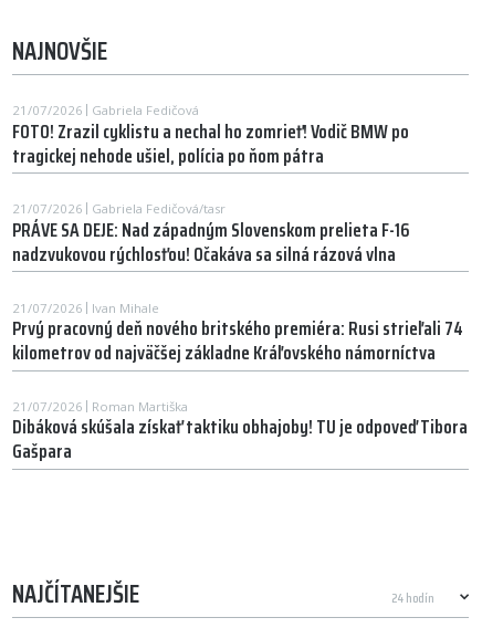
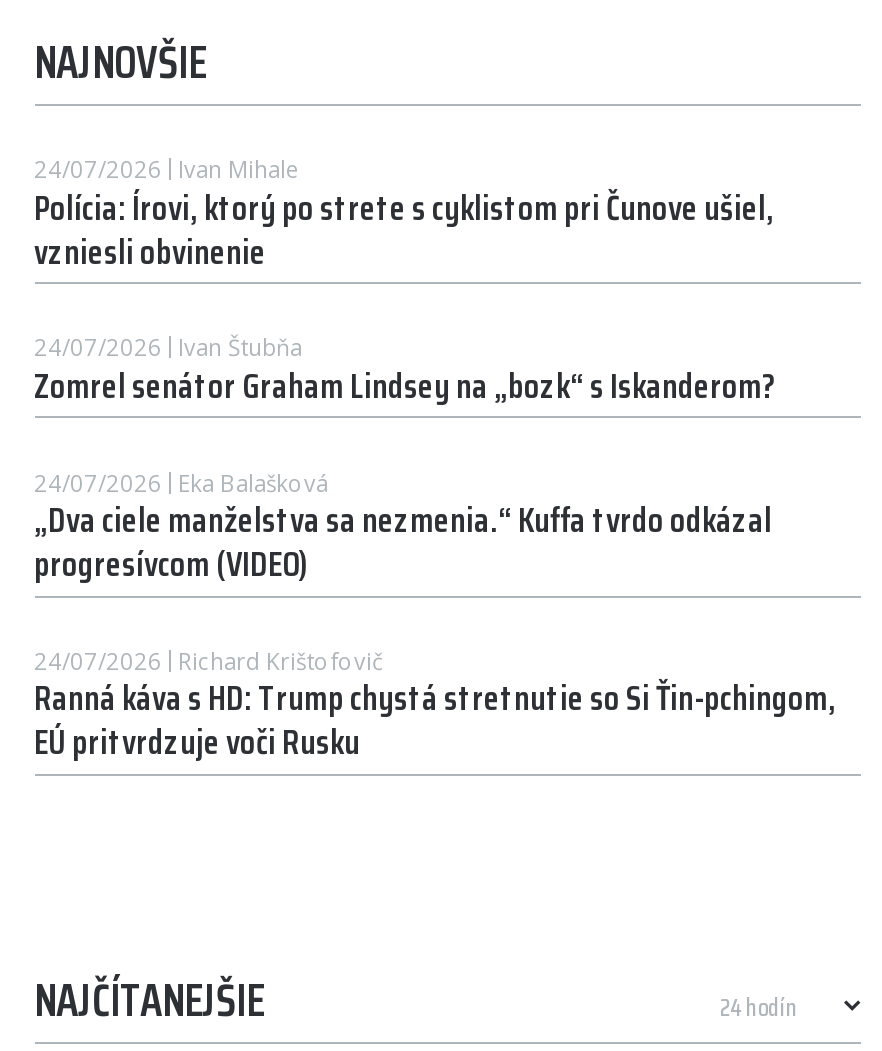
- 21/07/2026 Gabriela Fedičová
- FOTO! Zrazil cyklistu a nechal ho zomrieť! Vodič BMW po
- tragickej nehode ušiel, polícia po ňom pátra
+ 24/07/2026 Ivan Mihale
+ Polícia: Írovi, ktorý po strete s cyklistom pri Čunove ušiel,
+ vzniesli obvinenie

- 21/07/2026 Gabriela Fedičová/tasr
- PRÁVE SA DEJE: Nad západným Slovenskom prelieta F-16
- nadzvukovou rýchlosťou! Očakáva sa silná rázová vlna
+ 24/07/2026 Ivan Štubňa
+ Zomrel senátor Graham Lindsey na „bozk“ s Iskanderom?

- 21/07/2026 Ivan Mihale
- Prvý pracovný deň nového britského premiéra: Rusi strieľali 74
- kilometrov od najväčšej základne Kráľovského námorníctva
+ 24/07/2026 Eka Balašková
+ „Dva ciele manželstva sa nezmenia.“ Kuffa tvrdo odkázal
+ progresívcom (VIDEO)

- 21/07/2026 Roman Martiška
- Dibáková skúšala získať taktiku obhajoby! TU je odpoveď Tibora
- Gašpara
+ 24/07/2026 Richard Krištofovič
+ Ranná káva s HD: Trump chystá stretnutie so Si Ťin-pchingom,
+ EÚ pritvrdzuje voči Rusku
